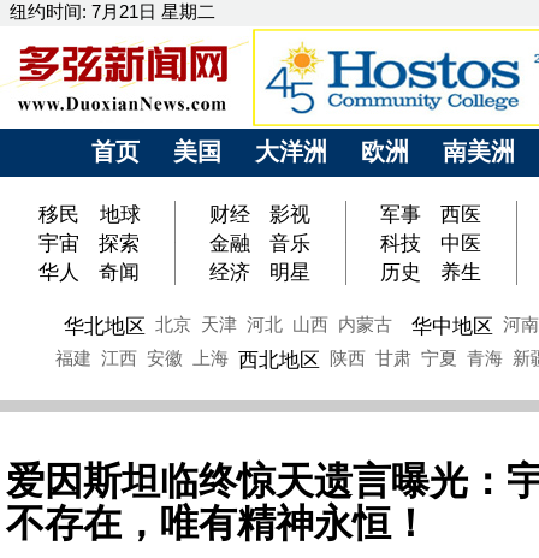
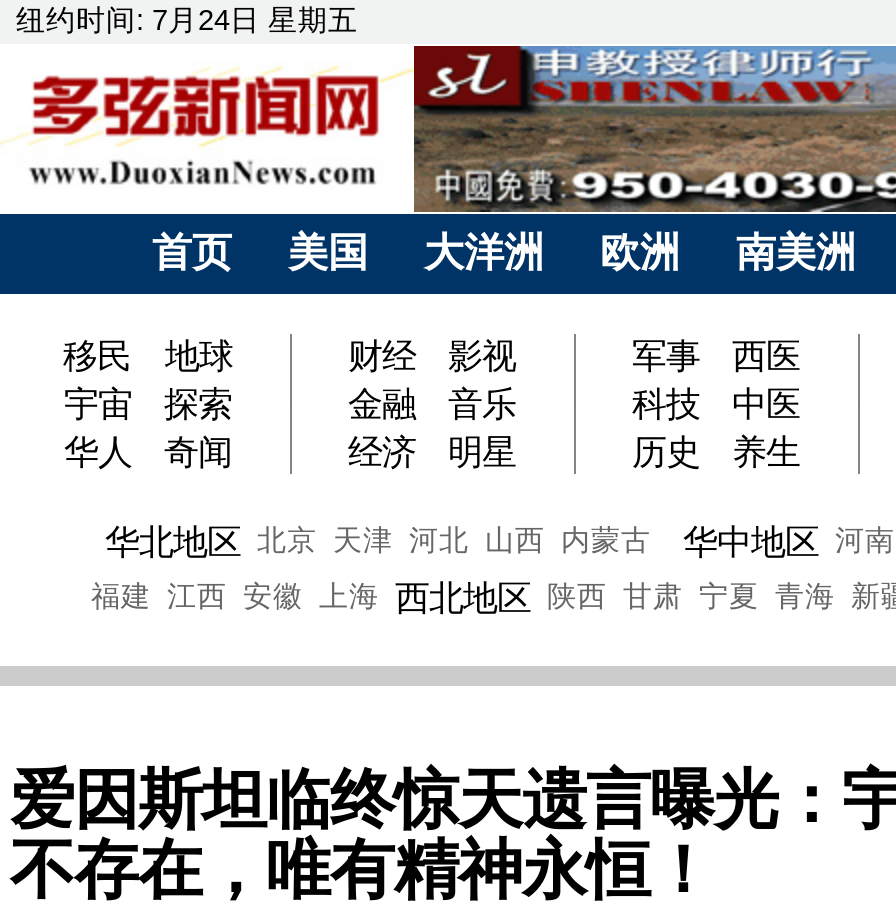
- 纽约时间: 7月21日 星期二
+ 纽约时间: 7月24日 星期五

- [image]
+ [image]
